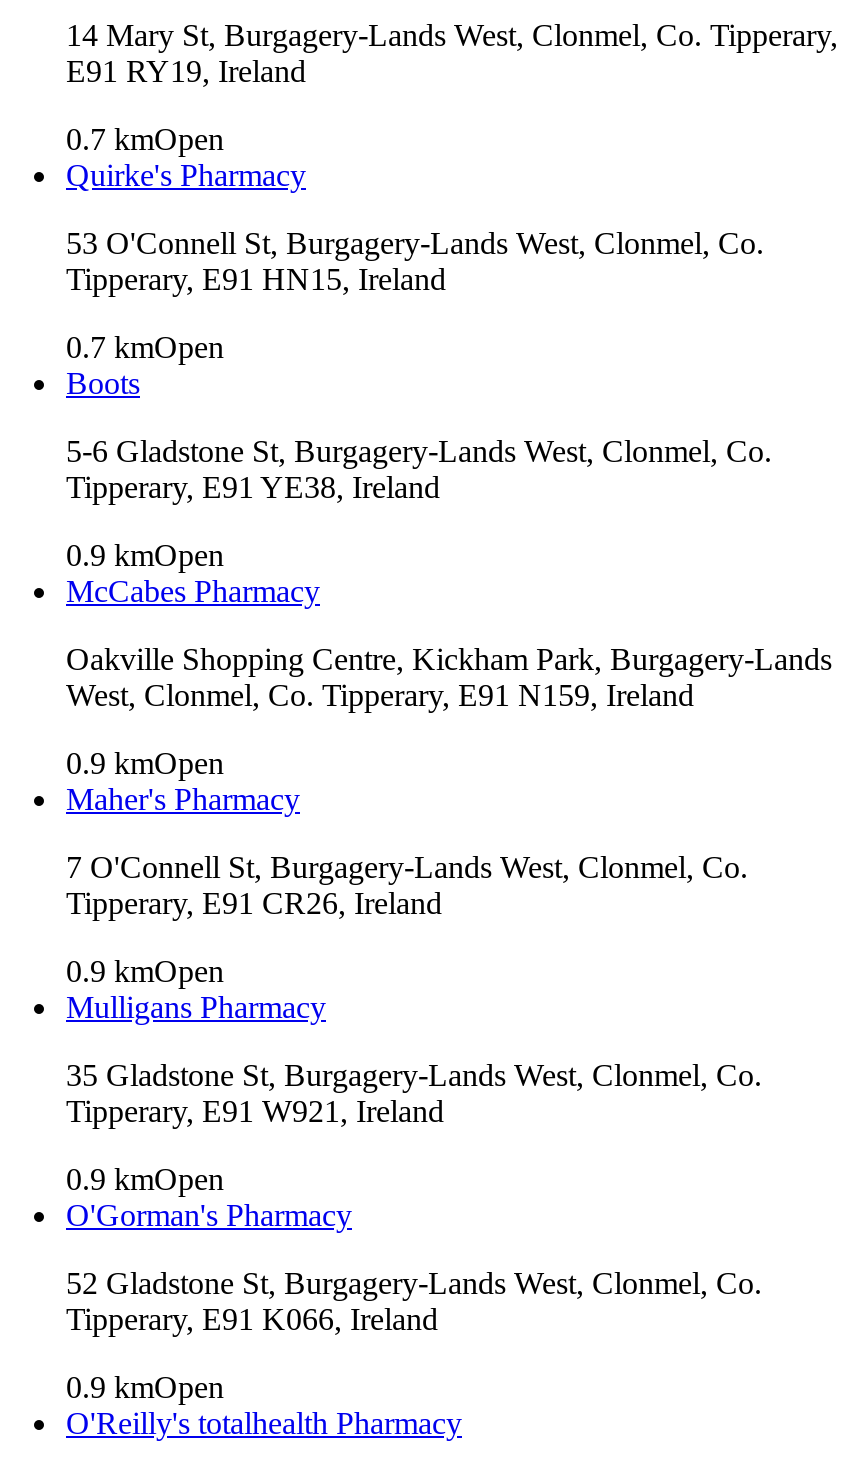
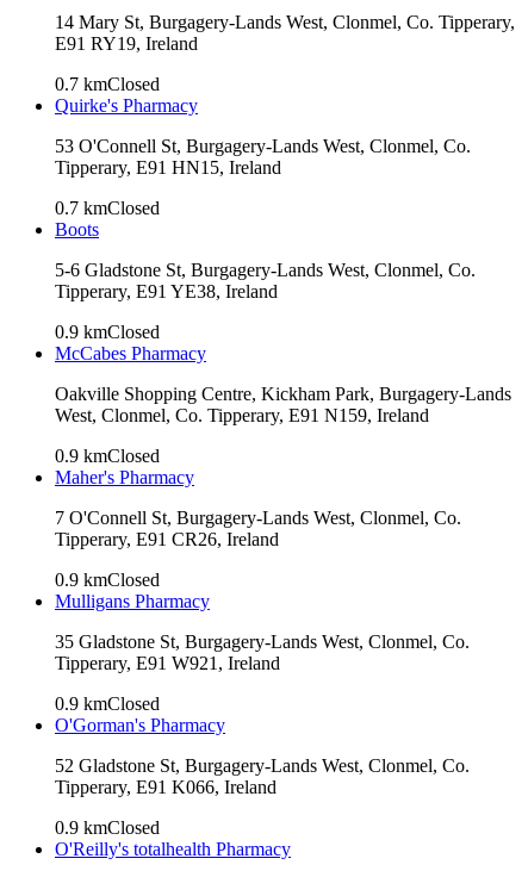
- 0.7 kmOpen
+ 0.7 kmClosed

- 0.7 kmOpen
+ 0.7 kmClosed

- 0.9 kmOpen
+ 0.9 kmClosed

- 0.9 kmOpen
+ 0.9 kmClosed

- 0.9 kmOpen
+ 0.9 kmClosed

- 0.9 kmOpen
+ 0.9 kmClosed

- 0.9 kmOpen
+ 0.9 kmClosed
